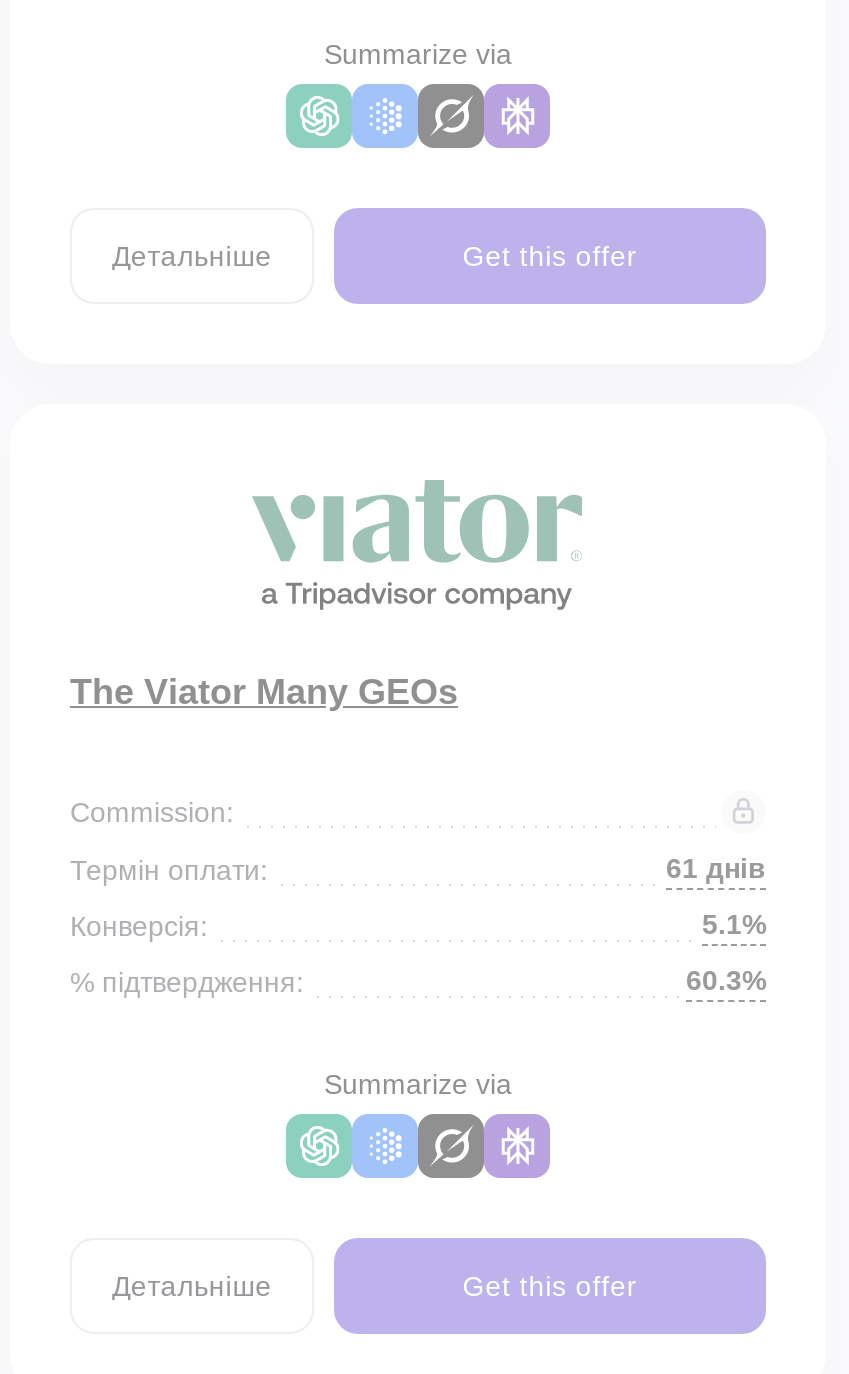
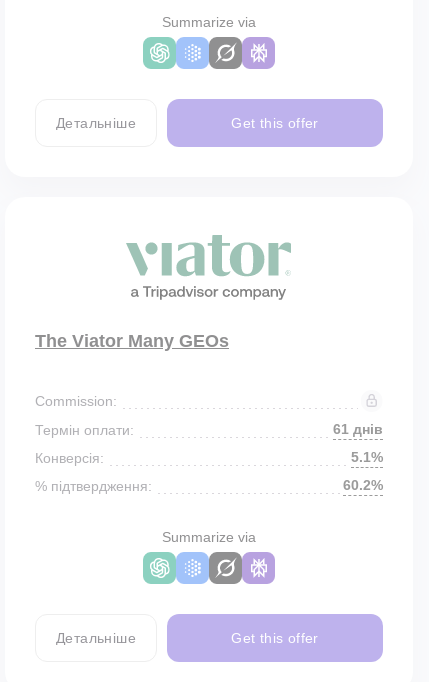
- 60.3%
+ 60.2%
